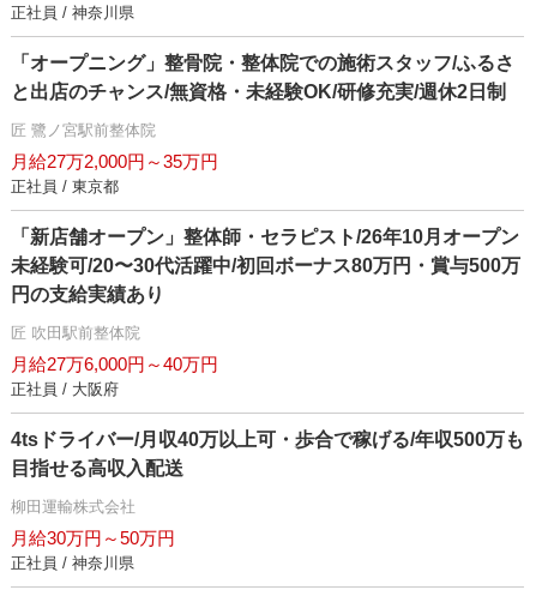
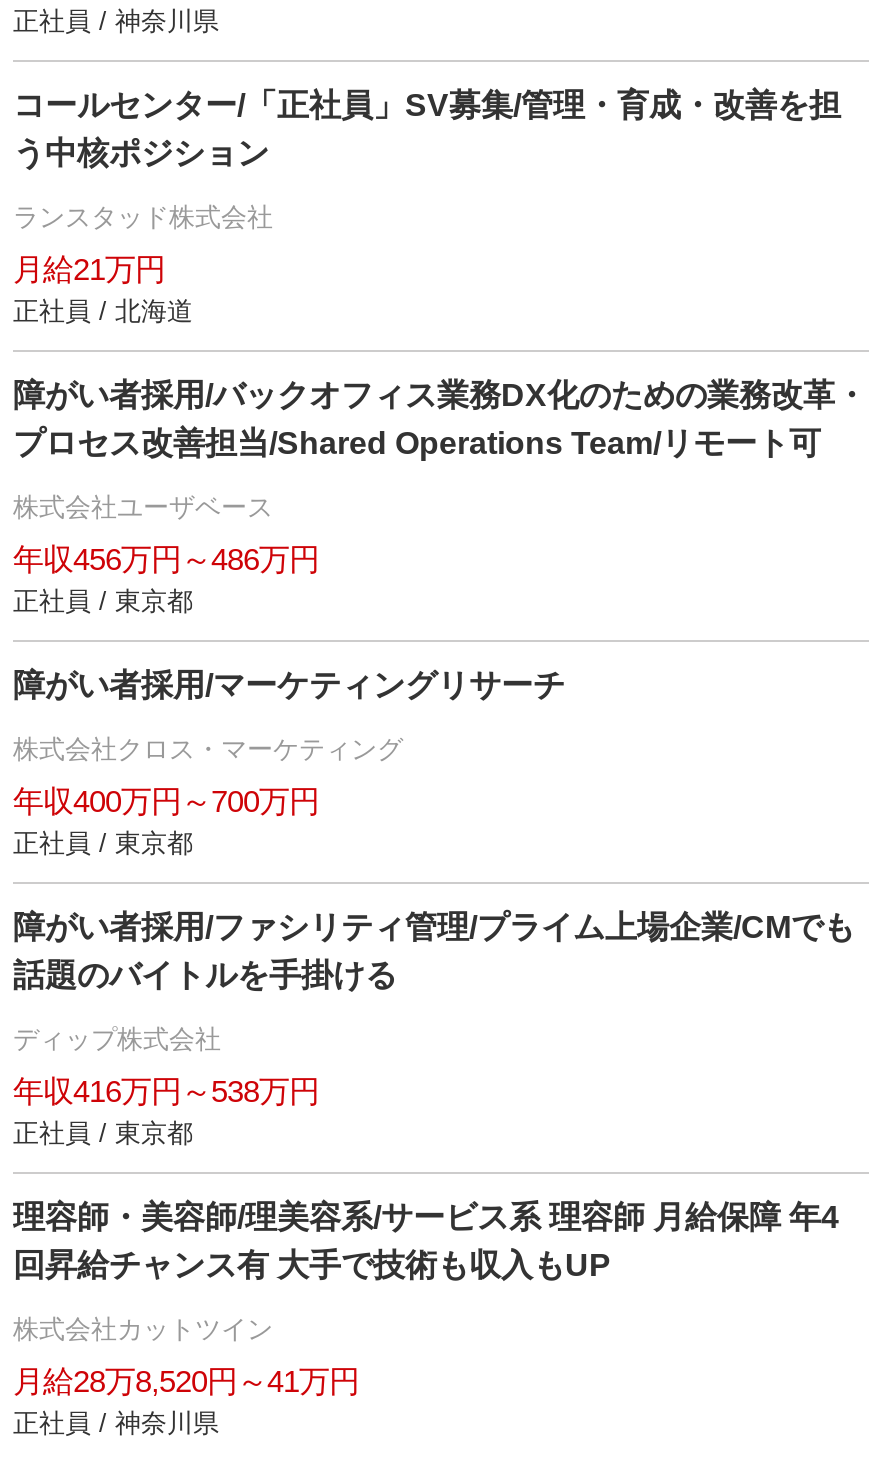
- 「オープニング」整骨院・整体院での施術スタッフ/ふるさ
- と出店のチャンス/無資格・未経験OK/研修充実/週休2日制
- 匠 鷺ノ宮駅前整体院
- 月給27万2,000円～35万円
+ コールセンター/「正社員」SV募集/管理・育成・改善を担
+ う中核ポジション
+ ランスタッド株式会社
+ 月給21万円
+ 正社員 / 北海道
+ 障がい者採用/バックオフィス業務DX化のための業務改革・
+ プロセス改善担当/Shared Operations Team/リモート可
+ 株式会社ユーザベース
+ 年収456万円～486万円

- 「新店舗オープン」整体師・セラピスト/26年10月オープン
- 未経験可/20〜30代活躍中/初回ボーナス80万円・賞与500万
- 円の支給実績あり
- 匠 吹田駅前整体院
- 月給27万6,000円～40万円
- 正社員 / 大阪府
- 4tsドライバー/月収40万以上可・歩合で稼げる/年収500万も
- 目指せる高収入配送
- 柳田運輸株式会社
- 月給30万円～50万円
+ 障がい者採用/マーケティングリサーチ
+ 株式会社クロス・マーケティング
+ 年収400万円～700万円
+ 正社員 / 東京都
+ 障がい者採用/ファシリティ管理/プライム上場企業/CMでも
+ 話題のバイトルを手掛ける
+ ディップ株式会社
+ 年収416万円～538万円
+ 正社員 / 東京都
+ 理容師・美容師/理美容系/サービス系 理容師 月給保障 年4
+ 回昇給チャンス有 大手で技術も収入もUP
+ 株式会社カットツイン
+ 月給28万8,520円～41万円
